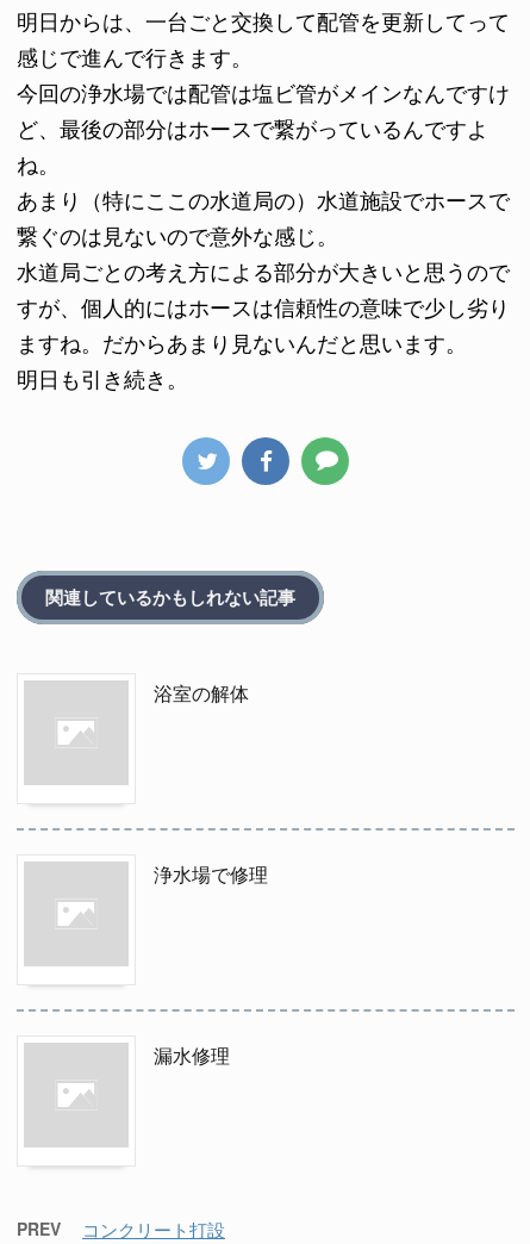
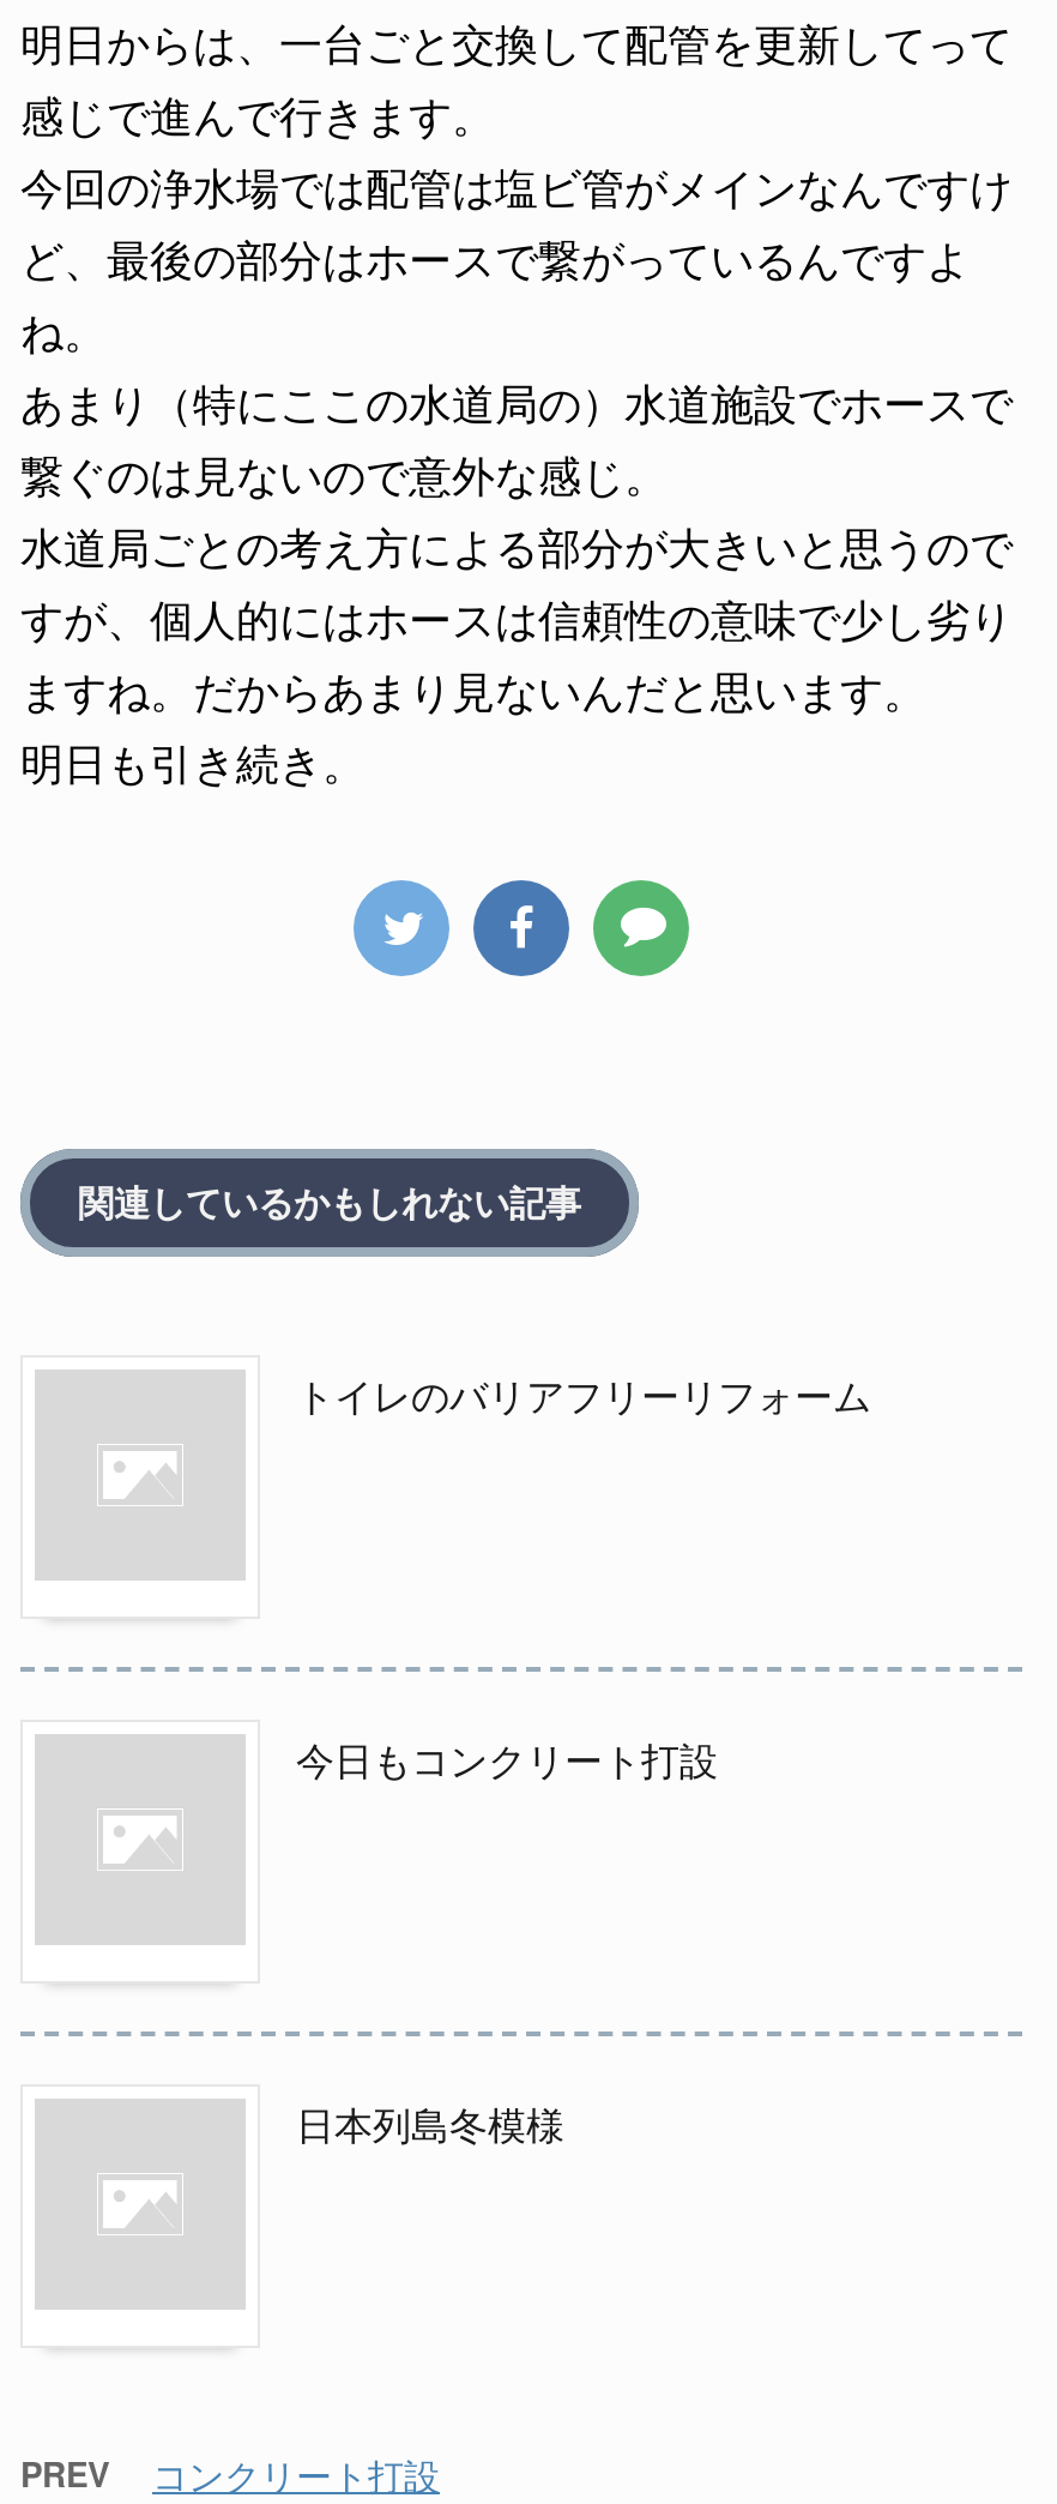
- 浴室の解体
+ トイレのバリアフリーリフォーム

- 浄水場で修理
+ 今日もコンクリート打設

- 漏水修理
+ 日本列島冬模様
